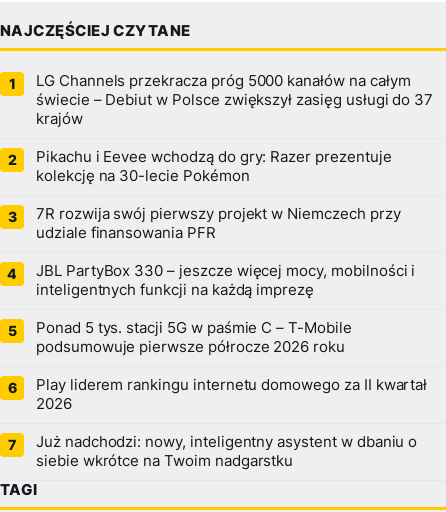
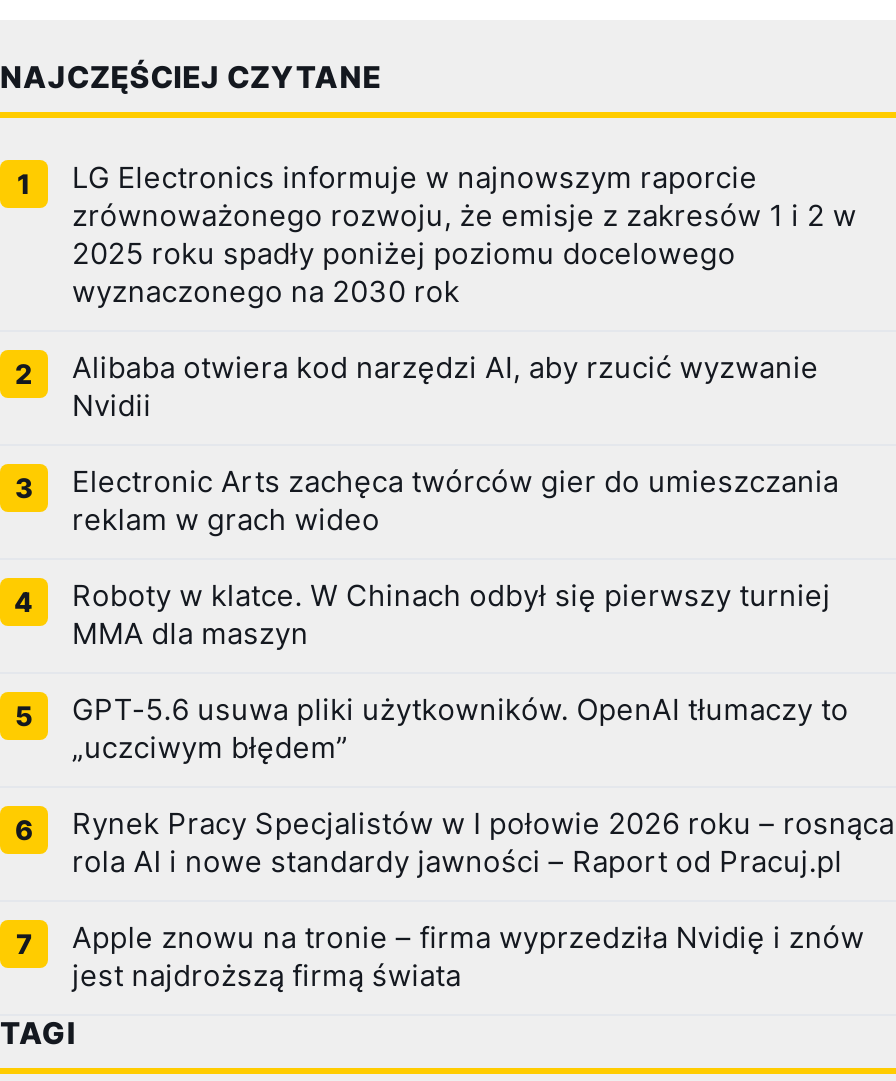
- LG Channels przekracza próg 5000 kanałów na całym
- świecie – Debiut w Polsce zwiększył zasięg usługi do 37
- krajów
+ LG Electronics informuje w najnowszym raporcie
+ zrównoważonego rozwoju, że emisje z zakresów 1 i 2 w
+ 2025 roku spadły poniżej poziomu docelowego
+ wyznaczonego na 2030 rok

- Pikachu i Eevee wchodzą do gry: Razer prezentuje
- kolekcję na 30-lecie Pokémon
+ Alibaba otwiera kod narzędzi AI, aby rzucić wyzwanie
+ Nvidii

- 7R rozwija swój pierwszy projekt w Niemczech przy
- udziale finansowania PFR
+ Electronic Arts zachęca twórców gier do umieszczania
+ reklam w grach wideo

- JBL PartyBox 330 – jeszcze więcej mocy, mobilności i
- inteligentnych funkcji na każdą imprezę
+ Roboty w klatce. W Chinach odbył się pierwszy turniej
+ MMA dla maszyn

- Ponad 5 tys. stacji 5G w paśmie C – T-Mobile
- podsumowuje pierwsze półrocze 2026 roku
+ GPT-5.6 usuwa pliki użytkowników. OpenAI tłumaczy to
+ „uczciwym błędem”

- Play liderem rankingu internetu domowego za II kwartał
- 2026
+ Rynek Pracy Specjalistów w I połowie 2026 roku – rosnąca
+ rola AI i nowe standardy jawności – Raport od Pracuj.pl

- Już nadchodzi: nowy, inteligentny asystent w dbaniu o
- siebie wkrótce na Twoim nadgarstku
+ Apple znowu na tronie – firma wyprzedziła Nvidię i znów
+ jest najdroższą firmą świata
